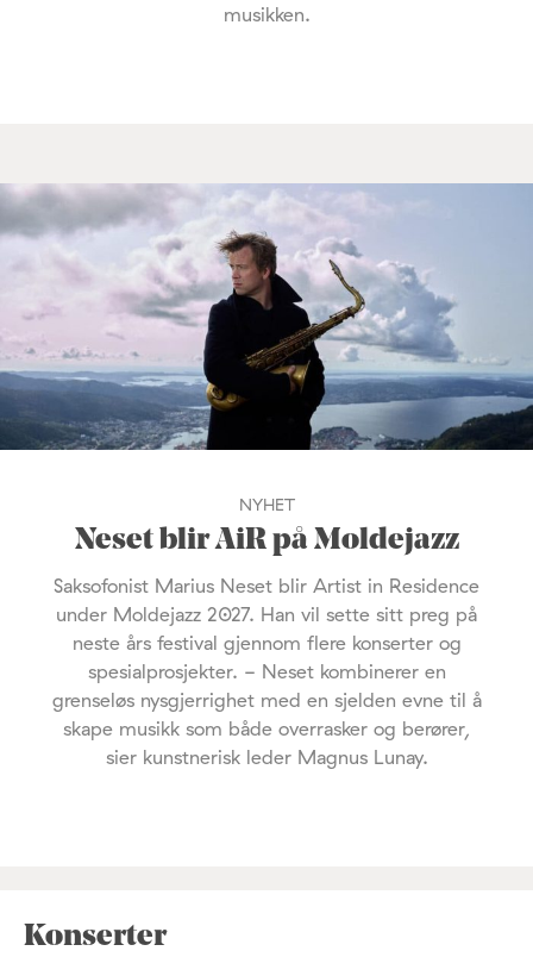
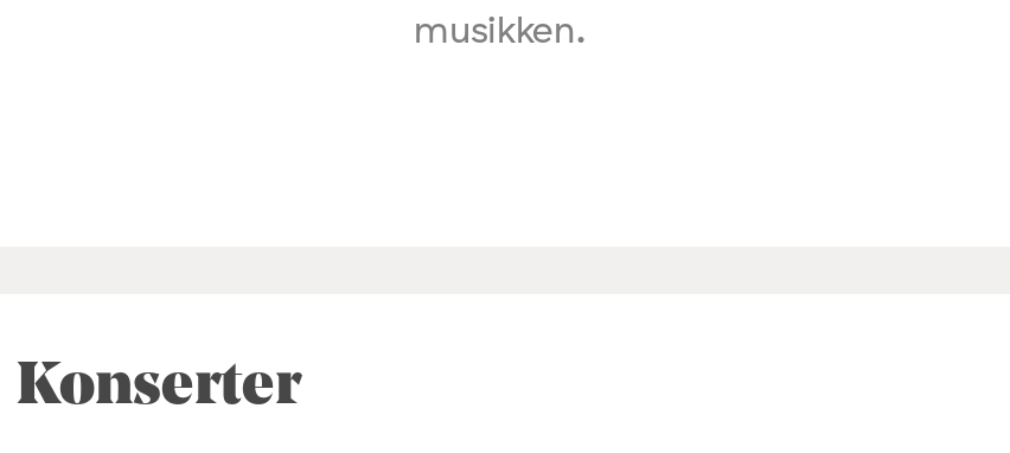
- [image]
- NYHET
- Neset blir AiR på Moldejazz
- Saksofonist Marius Neset blir Artist in Residence
- under Moldejazz 2027. Han vil sette sitt preg på
- neste års festival gjennom flere konserter og
- spesialprosjekter. - Neset kombinerer en
- grenseløs nysgjerrighet med en sjelden evne til å
- skape musikk som både overrasker og berører,
- sier kunstnerisk leder Magnus Lunay.
